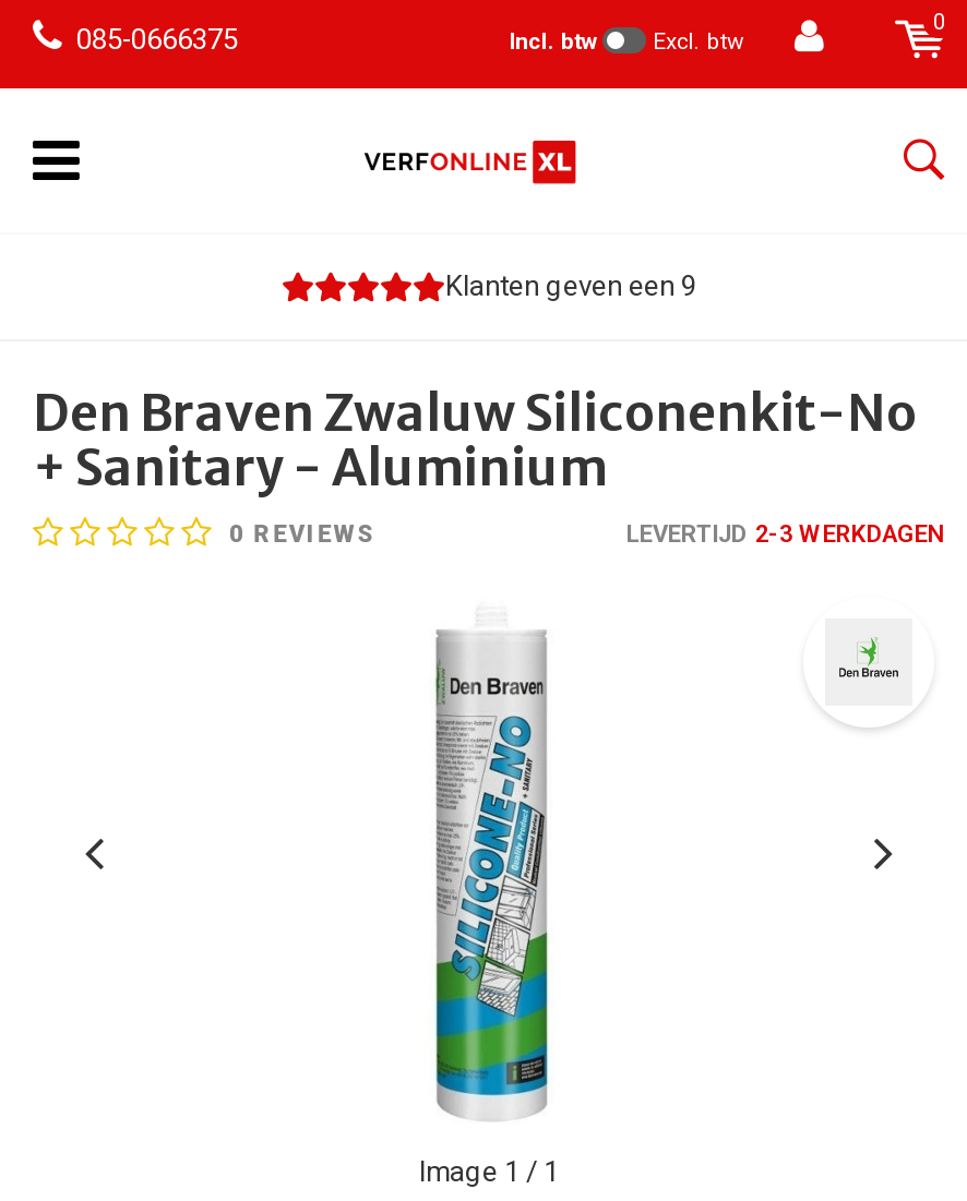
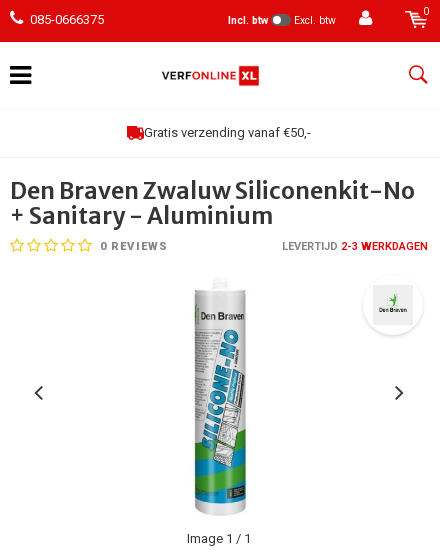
- Klanten geven een 9
+ Gratis verzending vanaf €50,-
